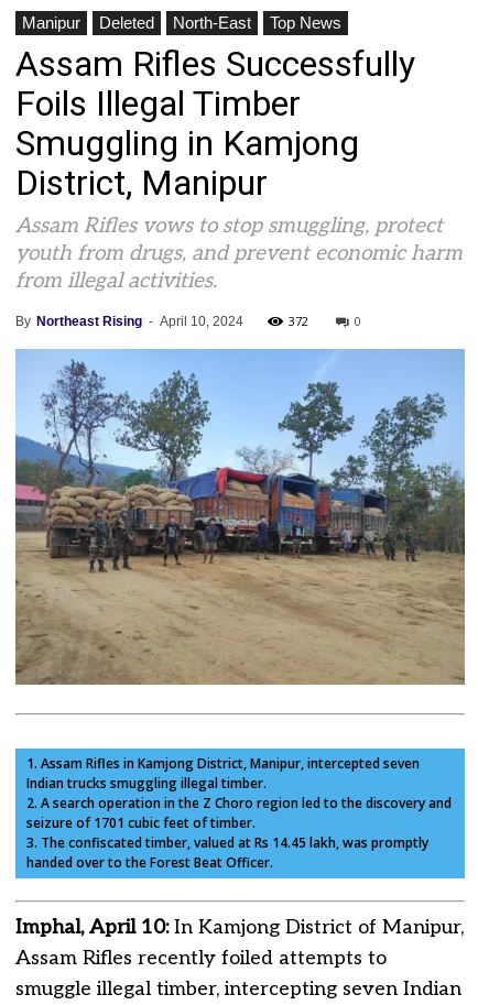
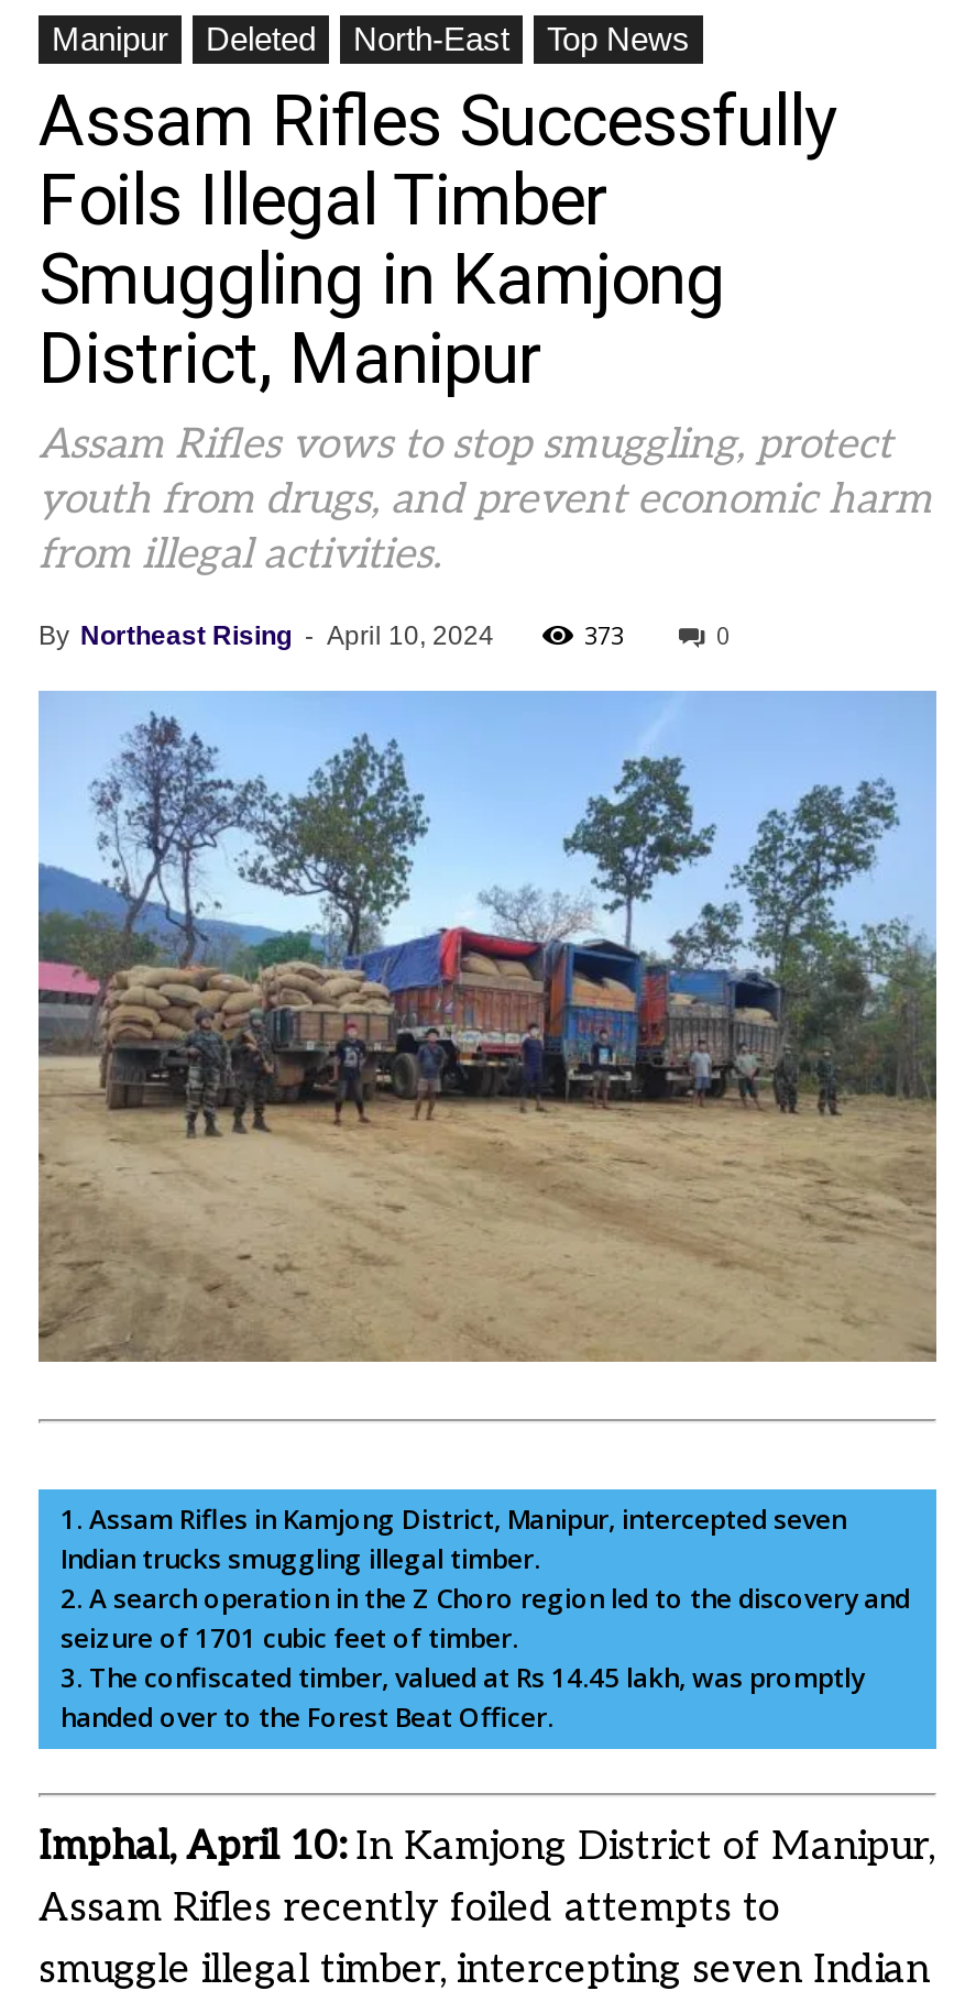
- 372
+ 373
